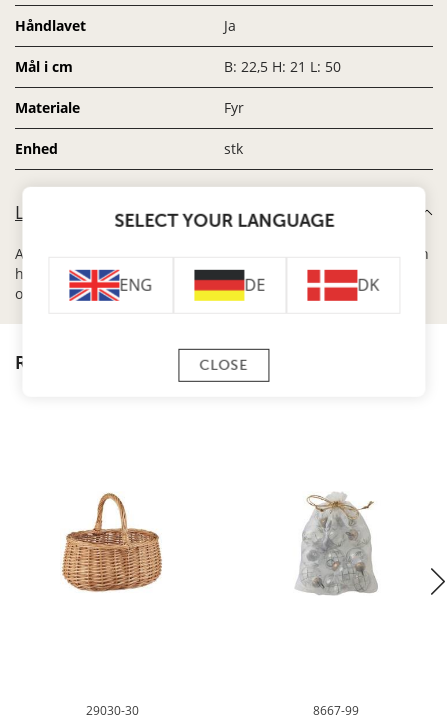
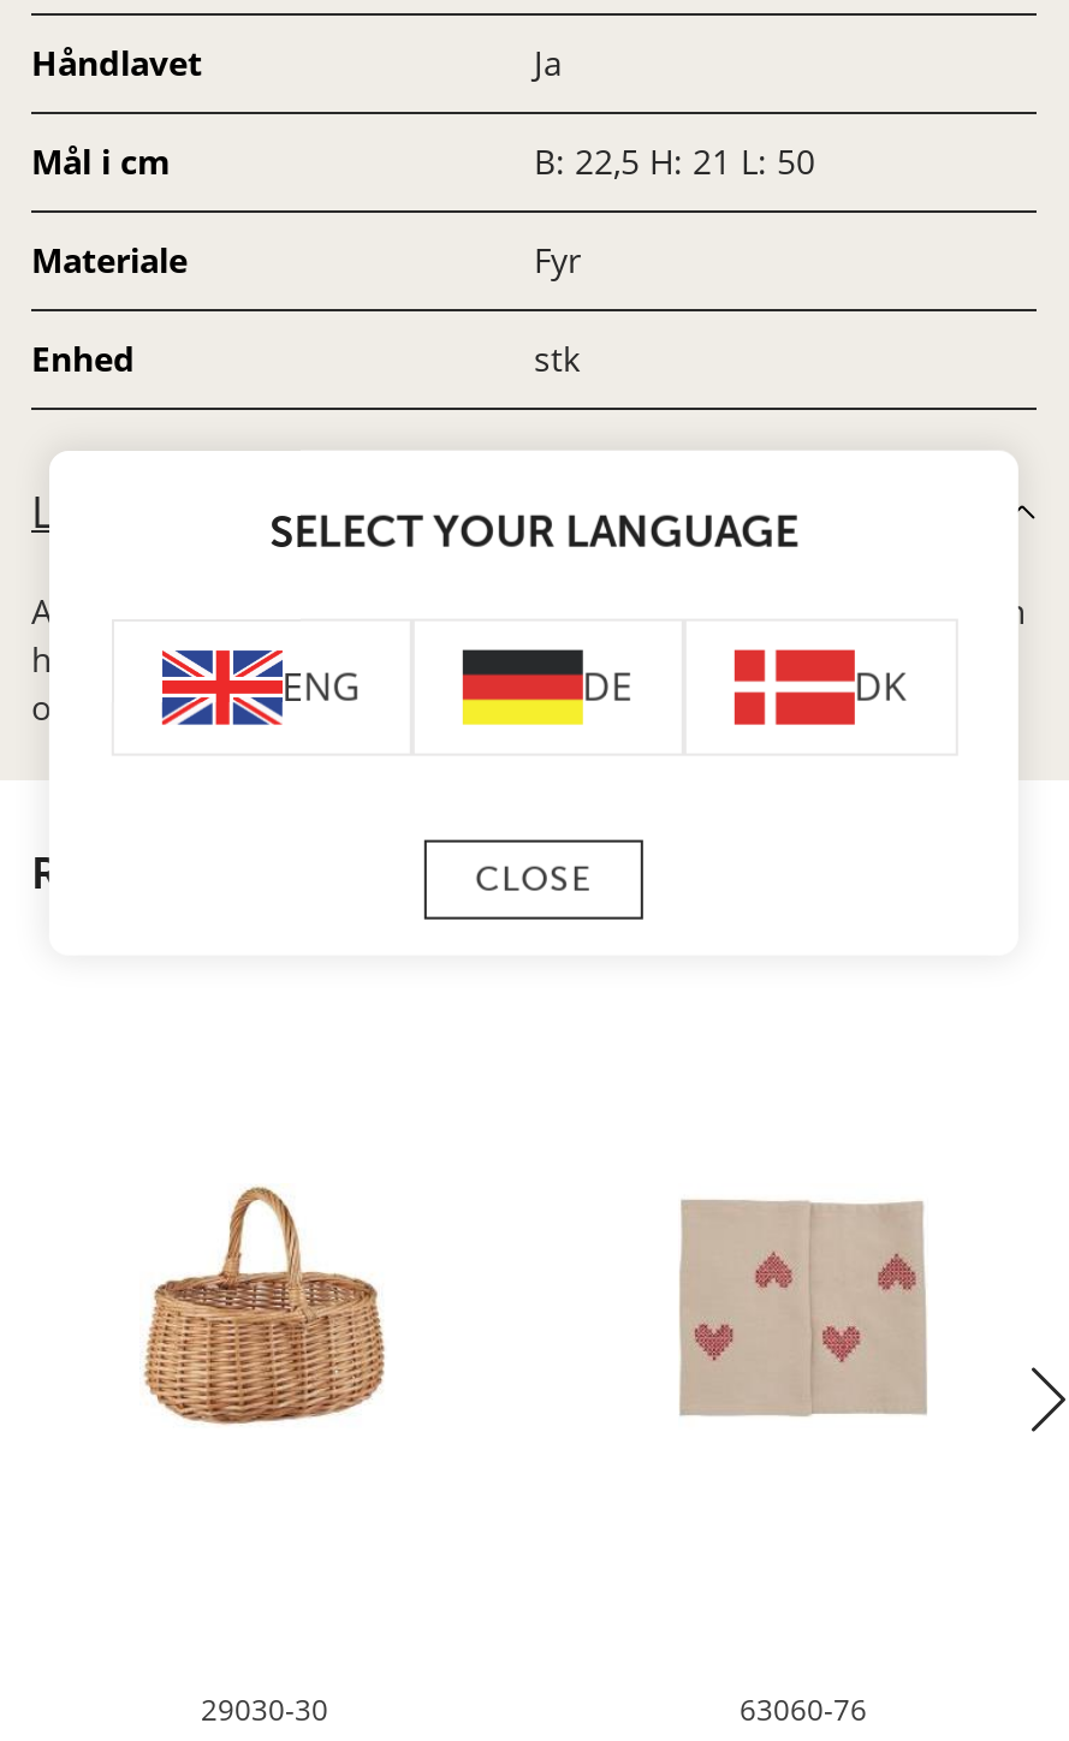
- [image]
+ [image]

- 8667-99
+ 63060-76
